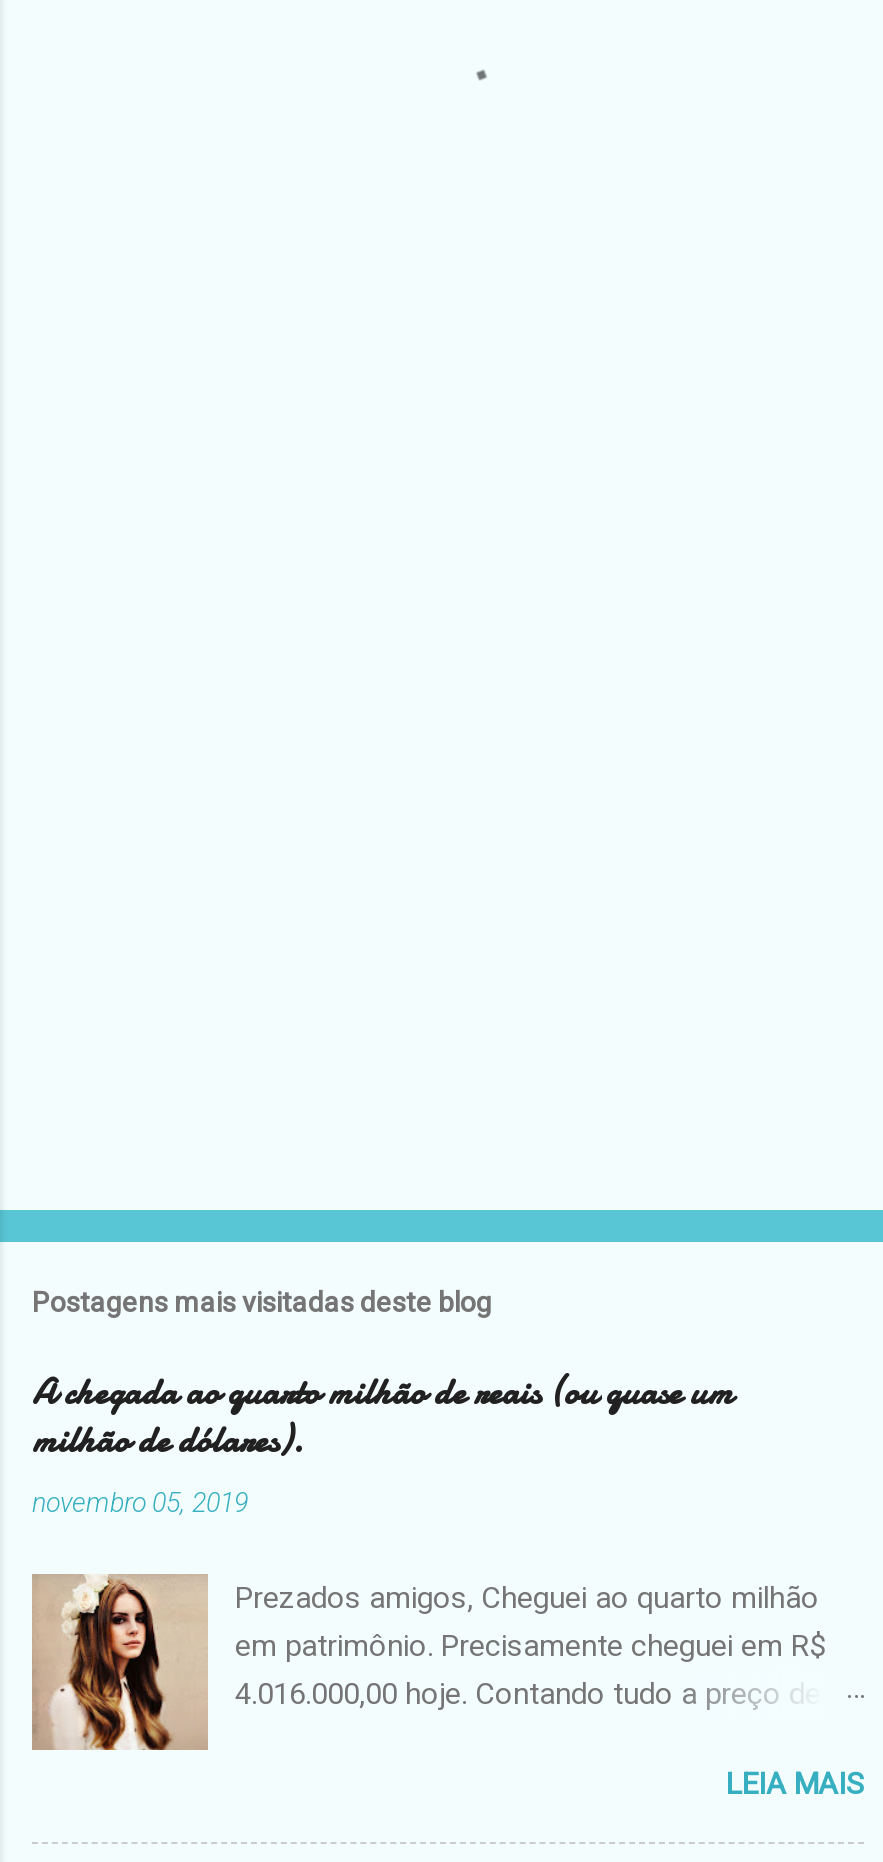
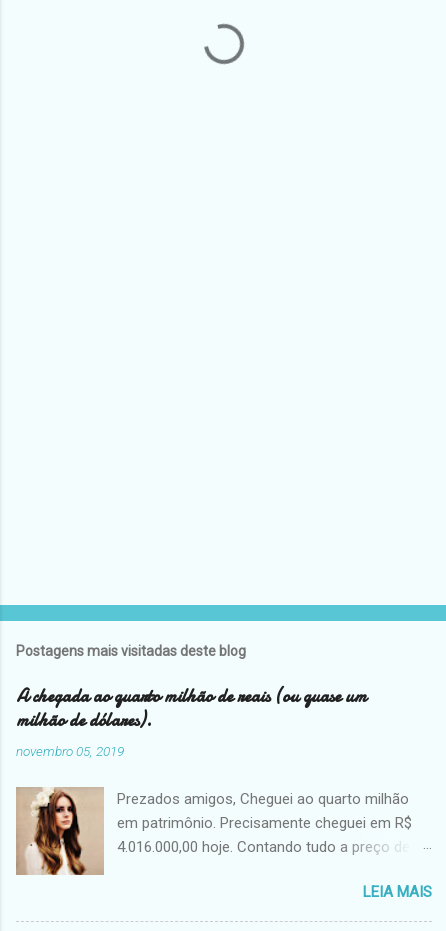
+ [image]
